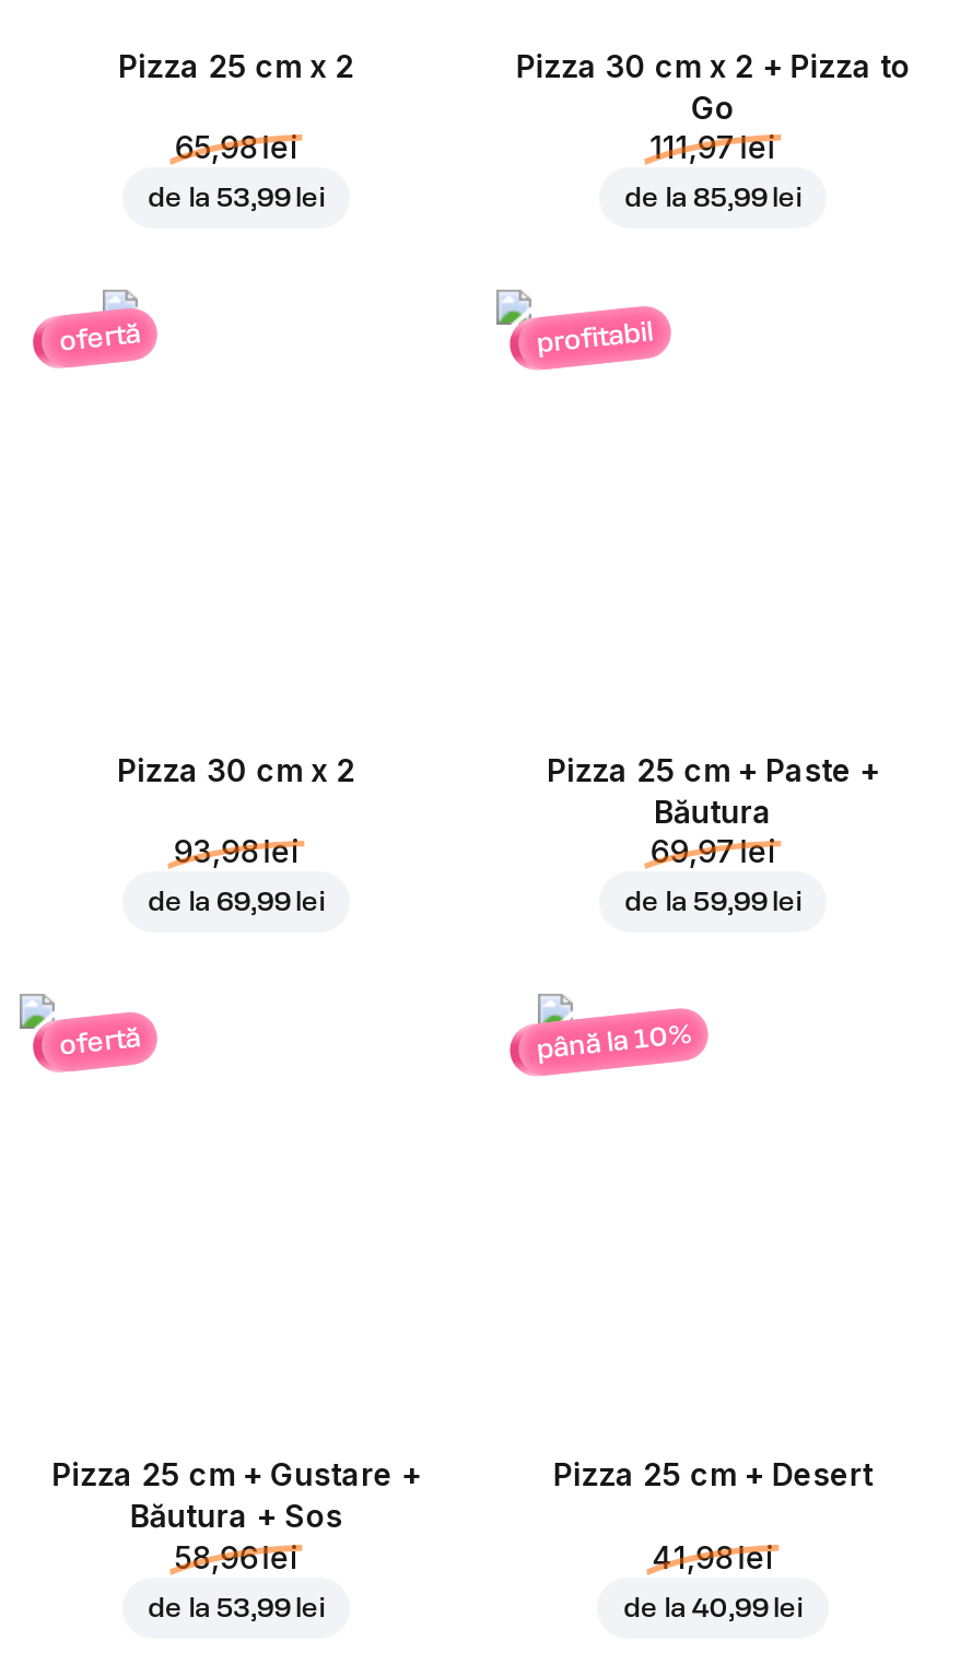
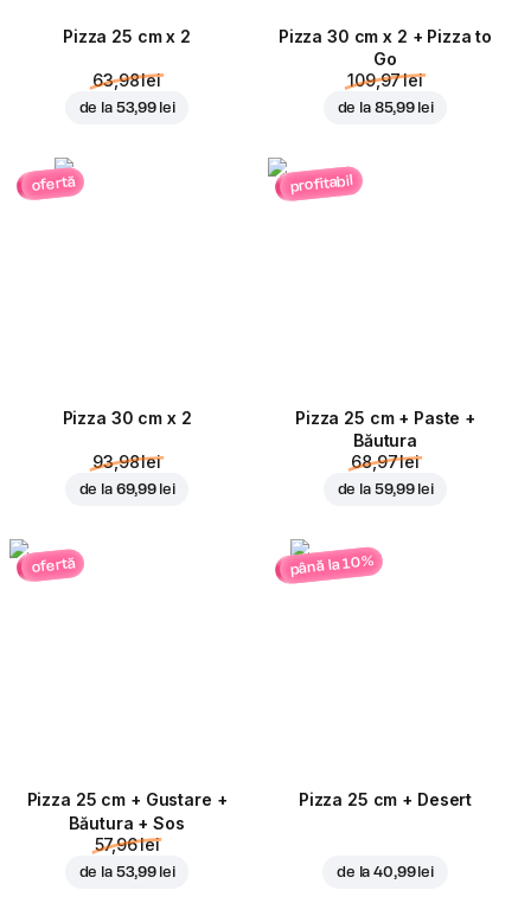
- 65,98 lei
+ 63,98 lei

- 111,97 lei
+ 109,97 lei

- 69,97 lei
+ 68,97 lei

- 58,96 lei
+ 57,96 lei

- 41,98 lei
